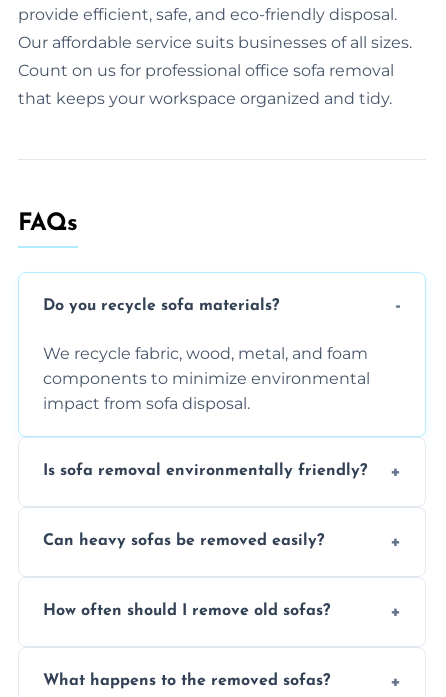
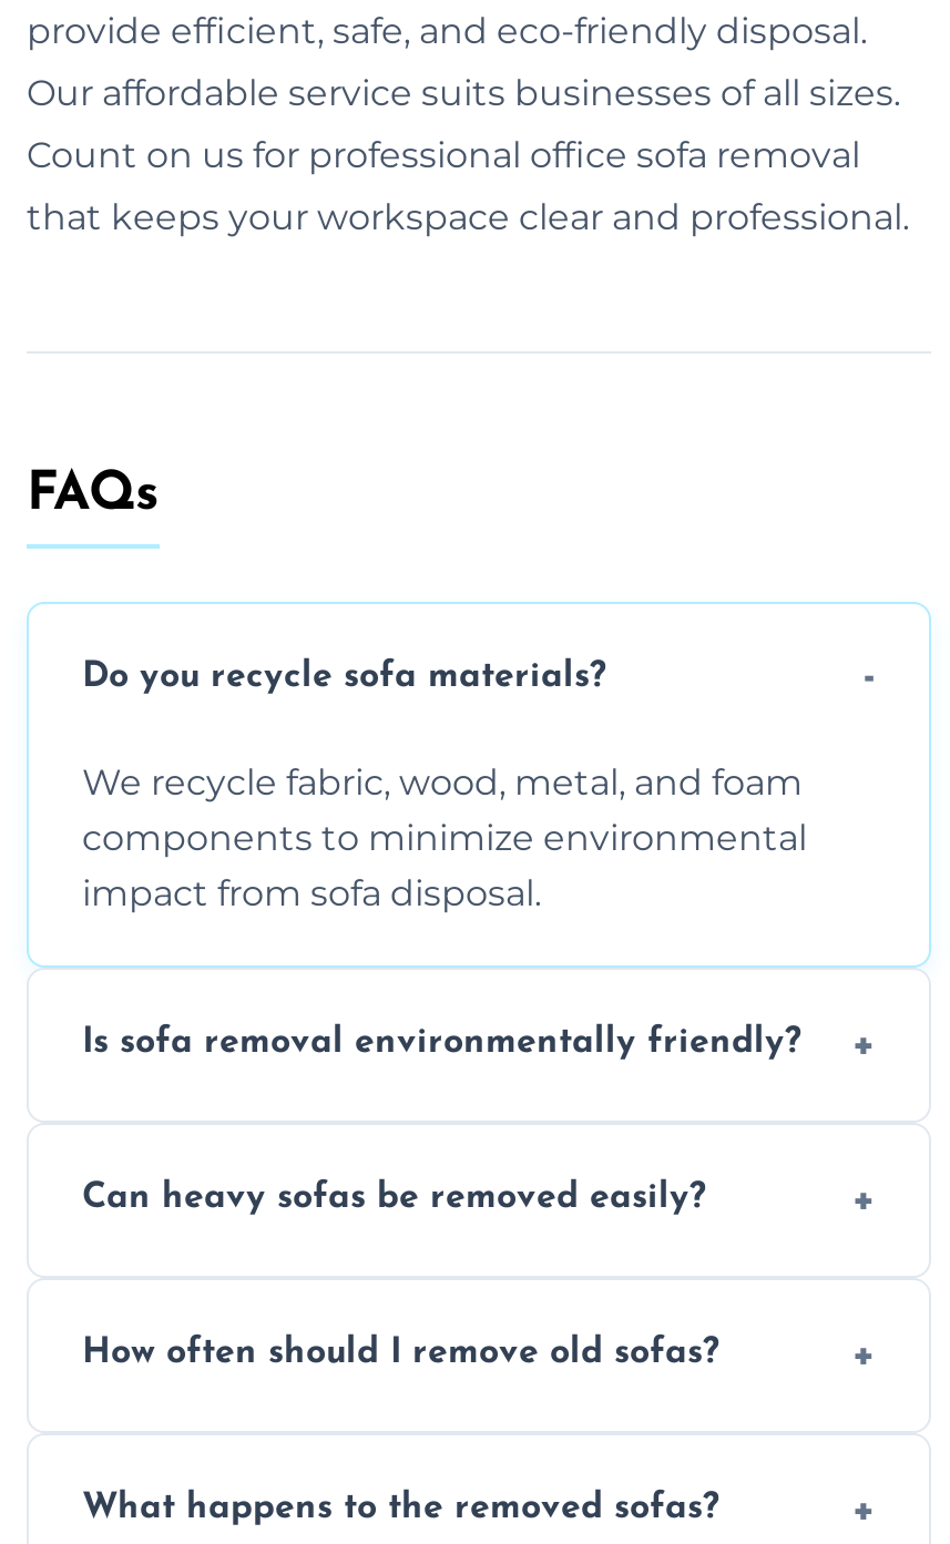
- that keeps your workspace organized and tidy.
+ that keeps your workspace clear and professional.
